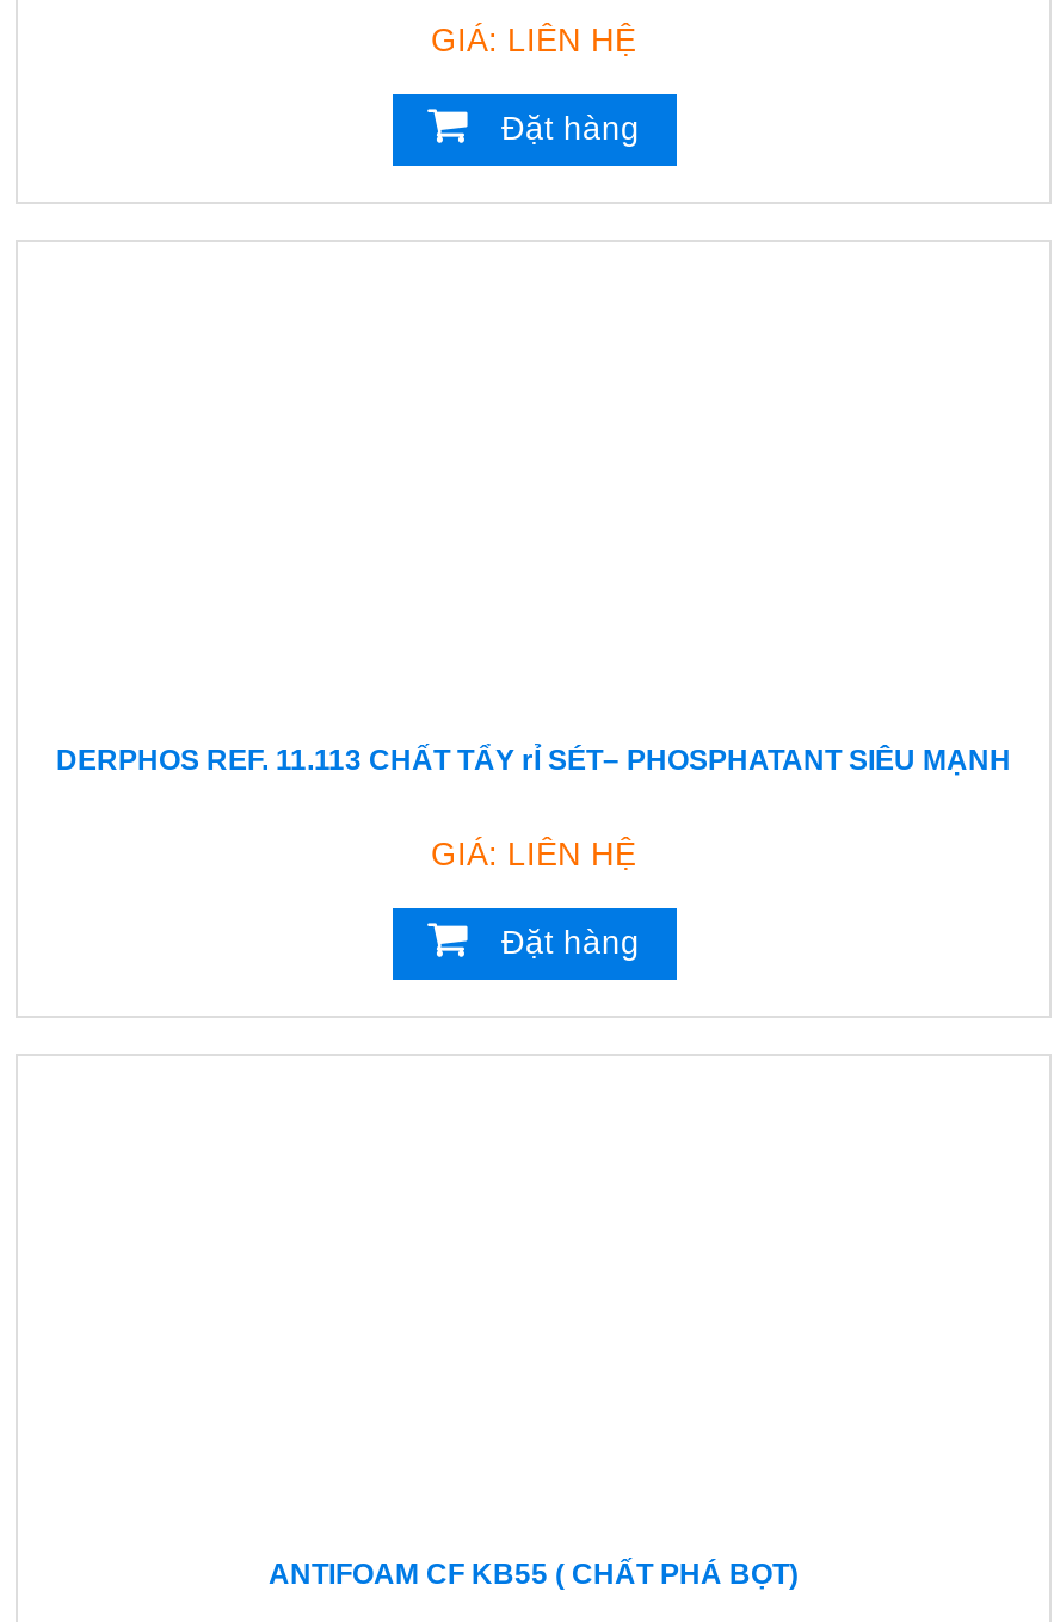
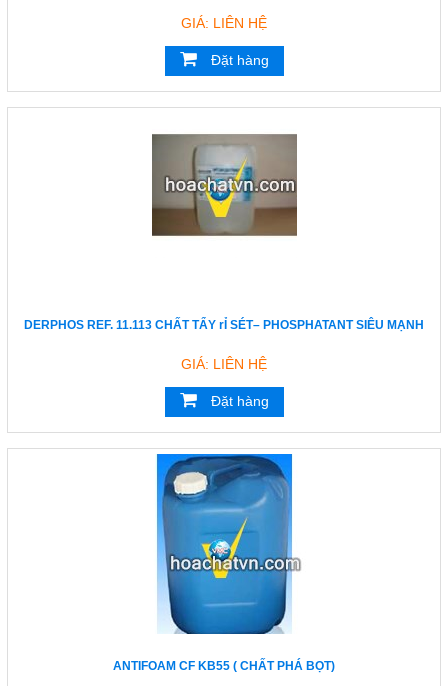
+ [image]

+ [image]
